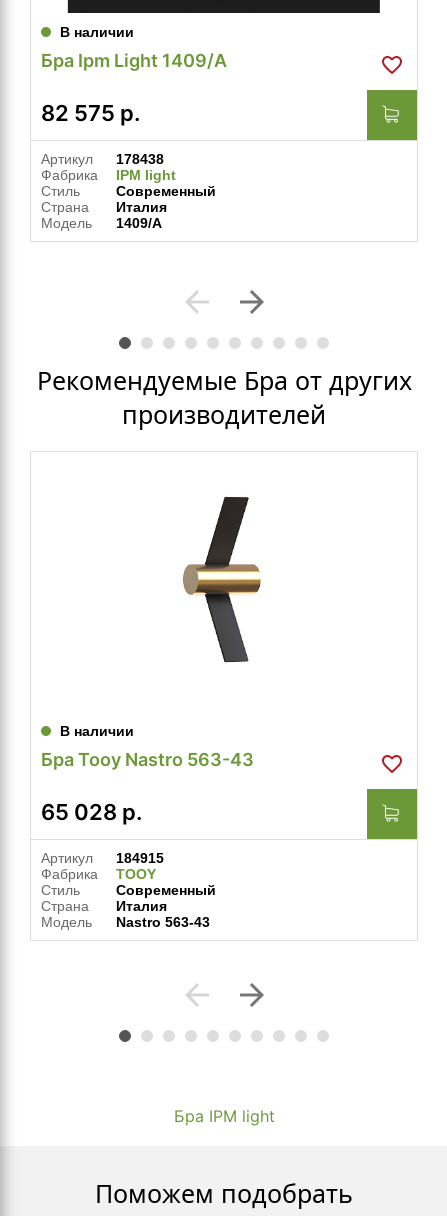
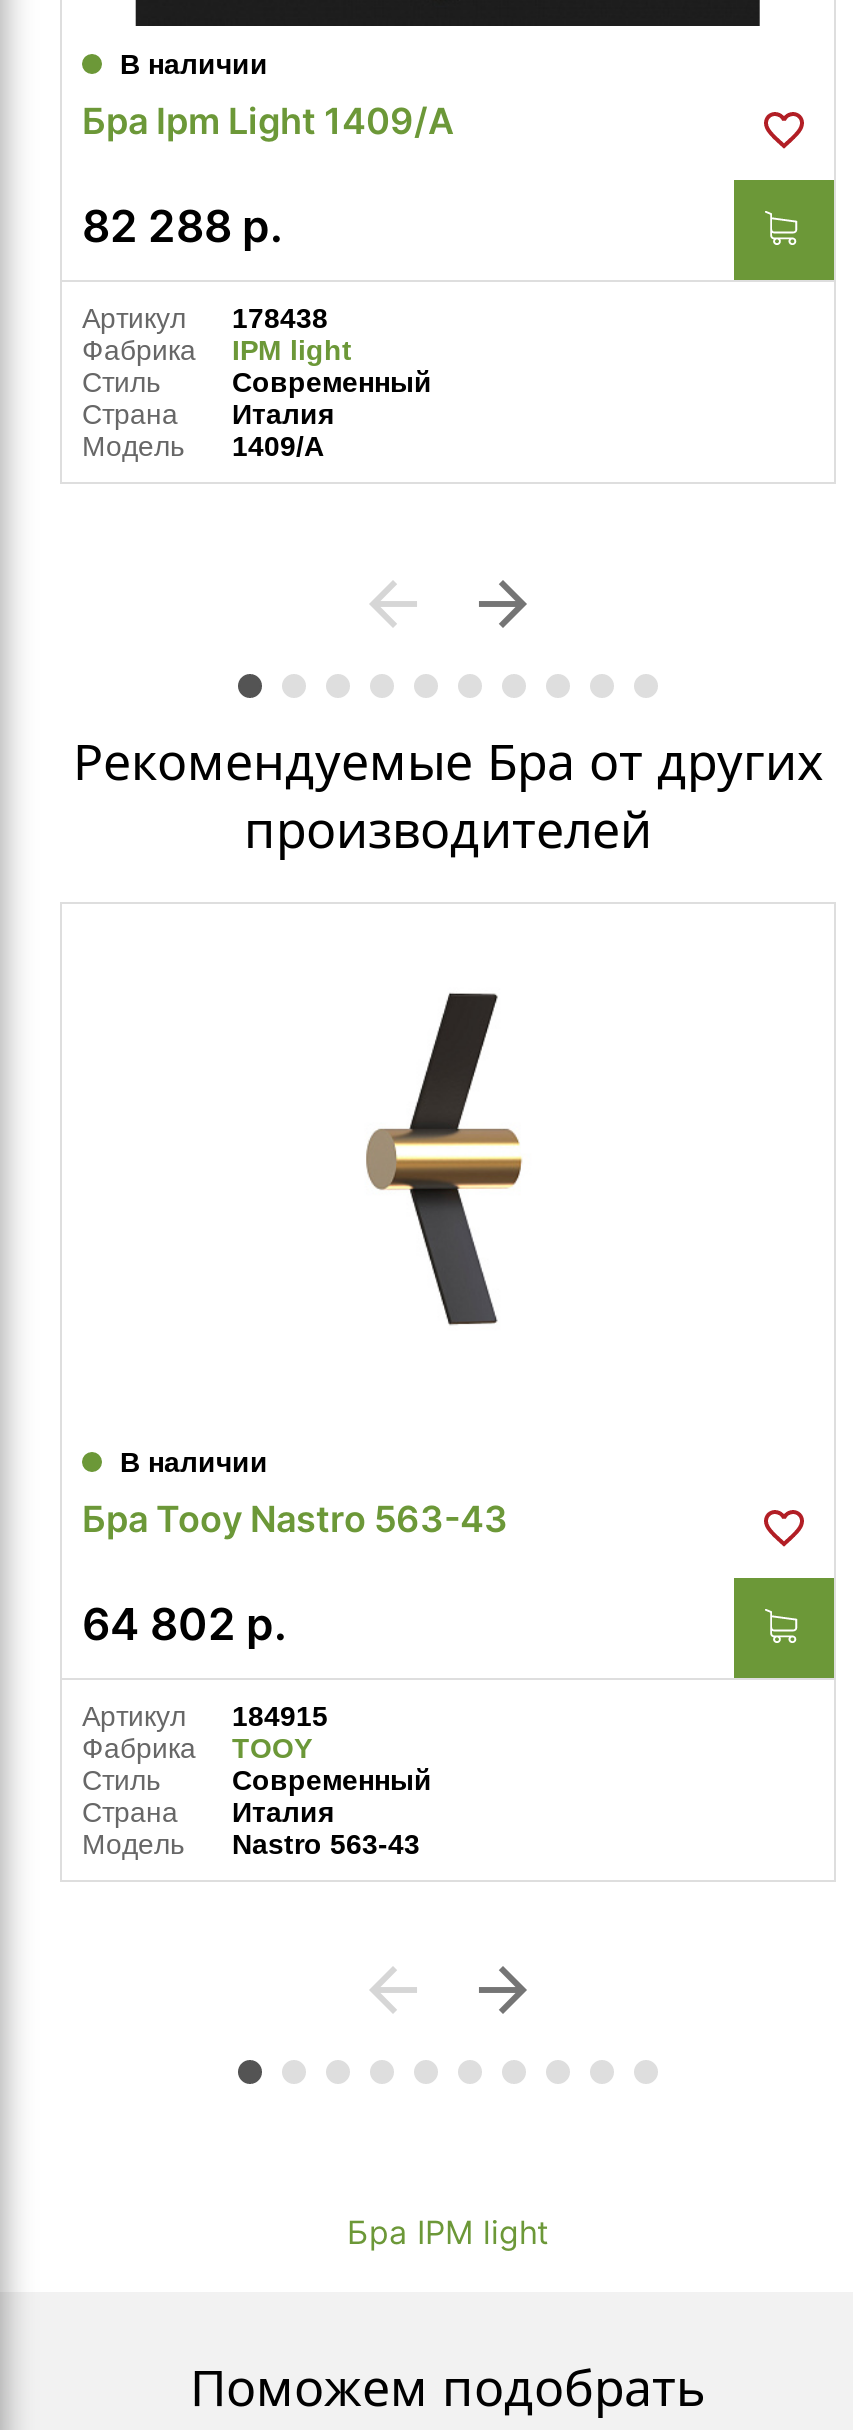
- 82 575 р.
+ 82 288 р.

- 65 028 р.
+ 64 802 р.
